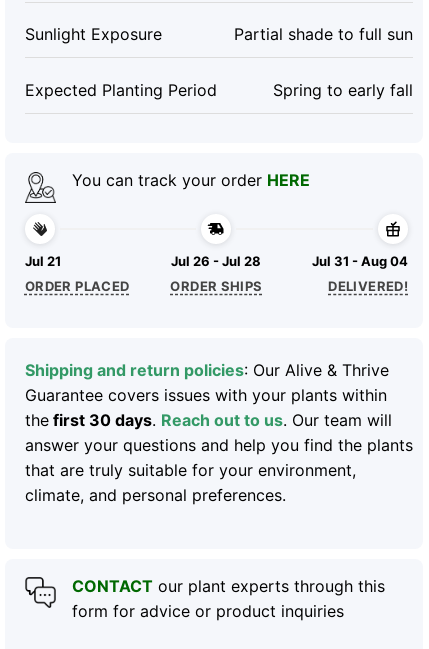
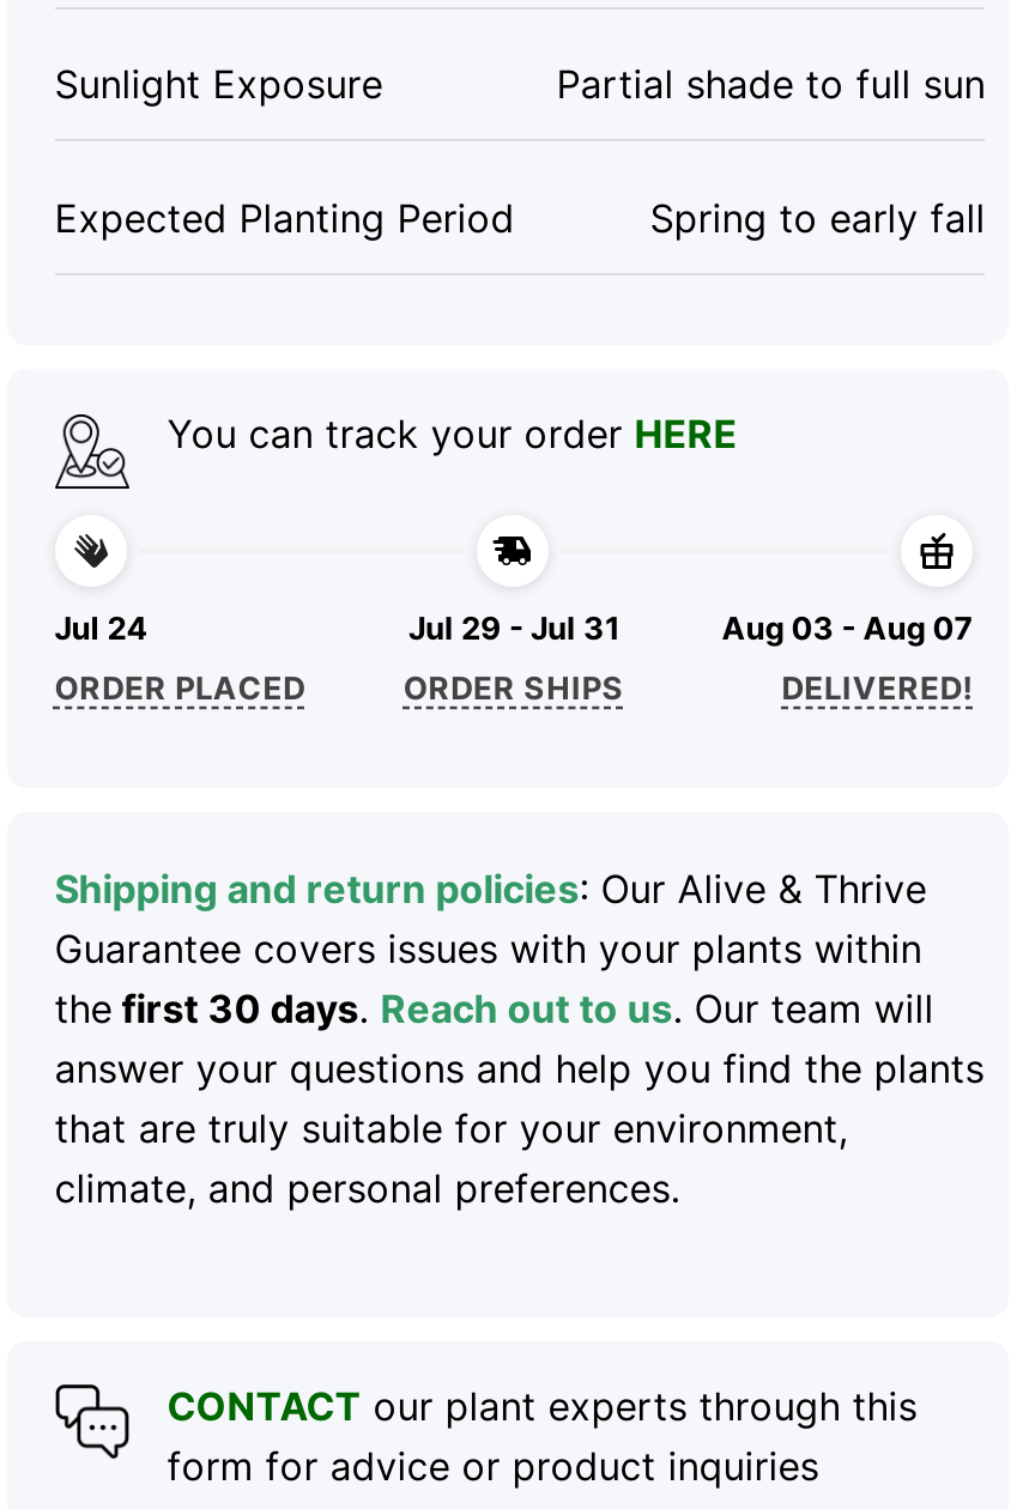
- Jul 21
+ Jul 24

- Jul 26 - Jul 28
+ Jul 29 - Jul 31

- Jul 31 - Aug 04
+ Aug 03 - Aug 07
